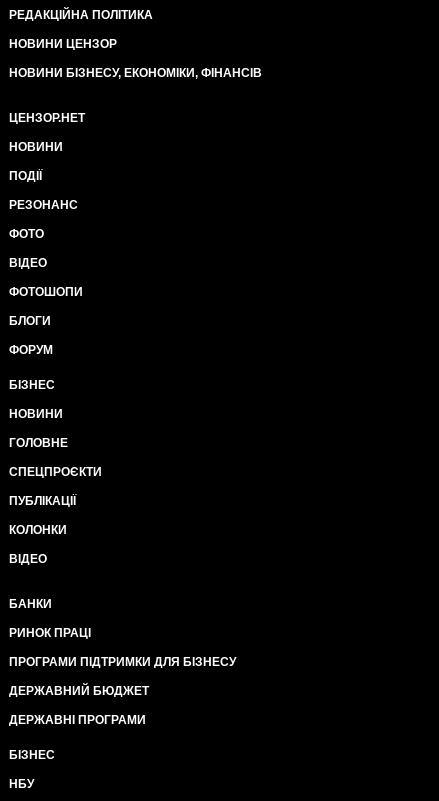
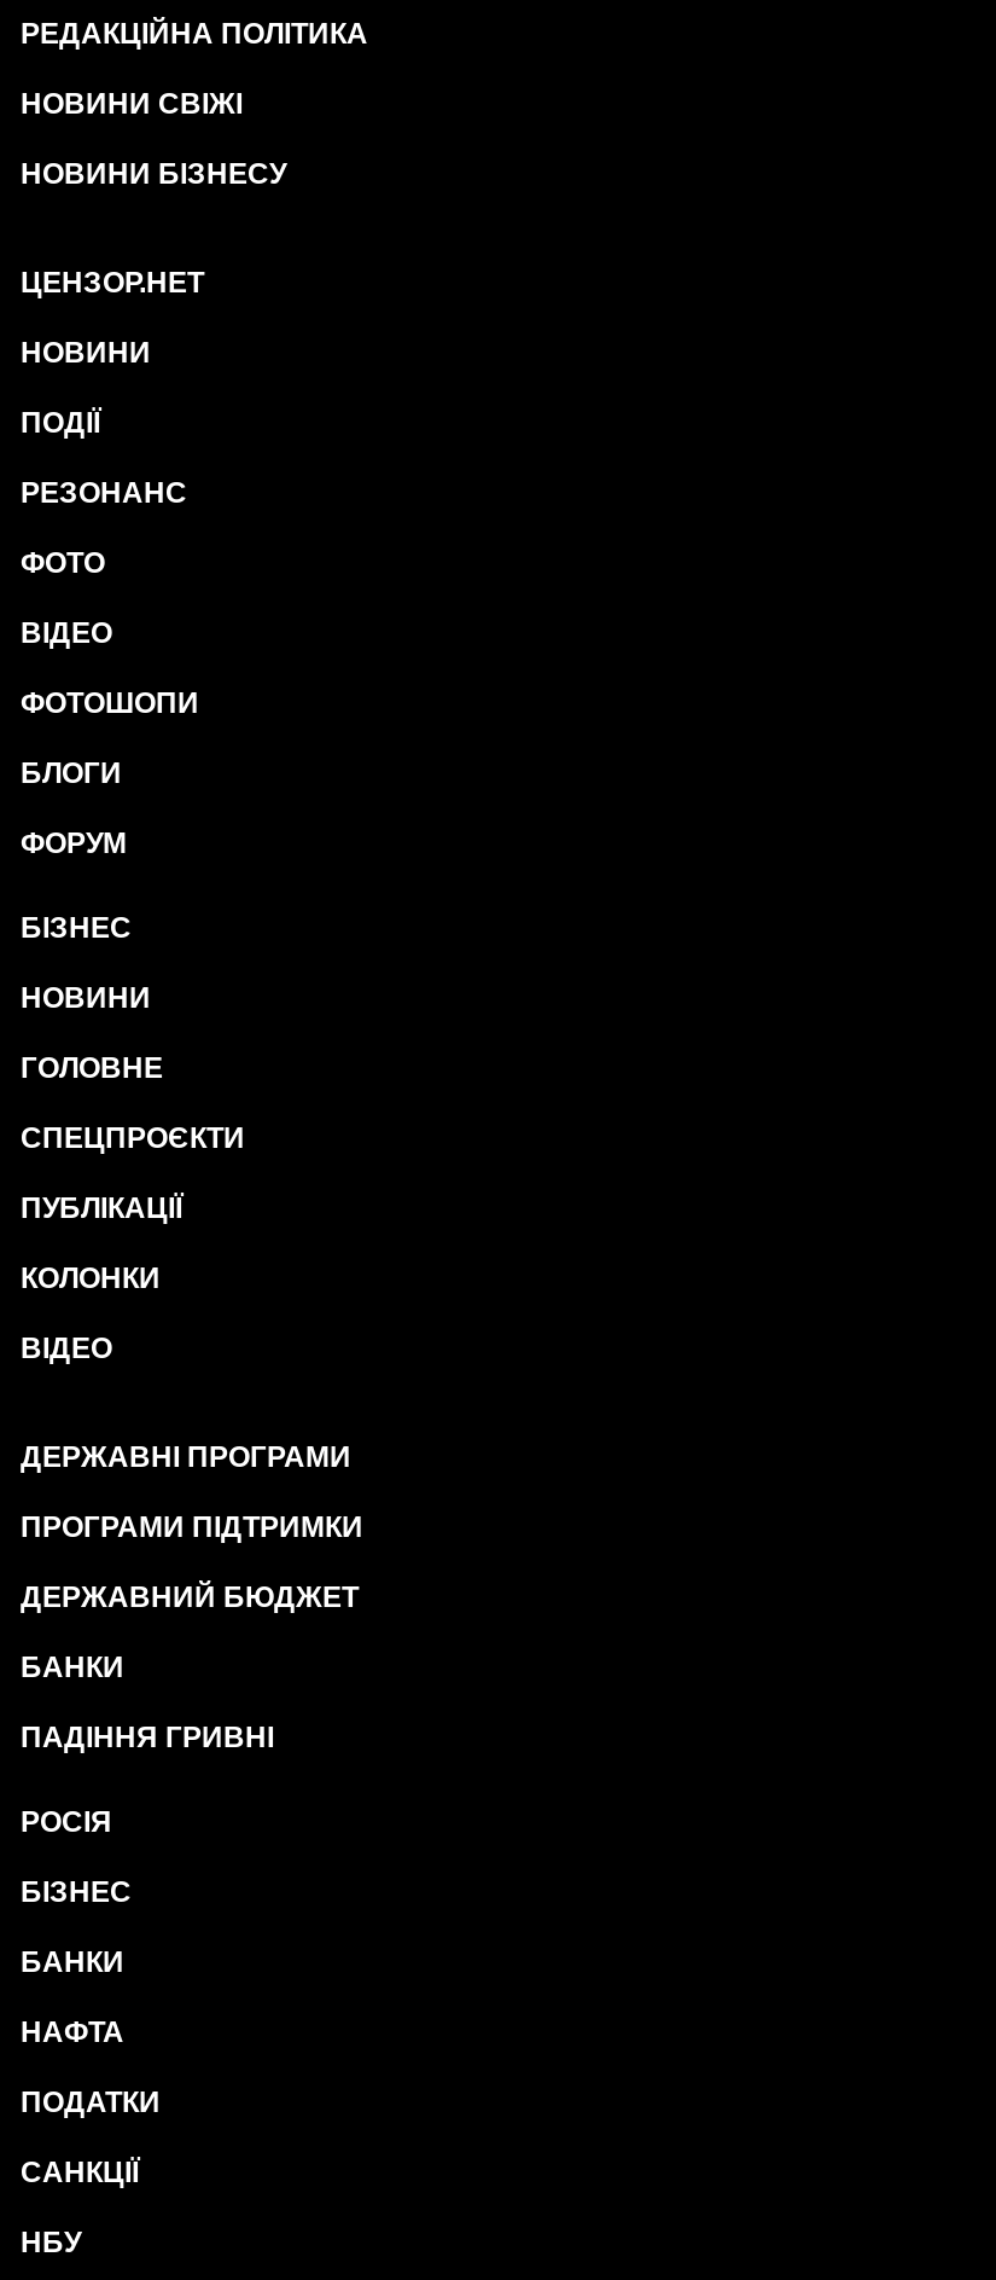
- НОВИНИ ЦЕНЗОР
+ НОВИНИ СВІЖІ

- НОВИНИ БІЗНЕСУ, ЕКОНОМІКИ, ФІНАНСІВ
+ НОВИНИ БІЗНЕСУ

+ ПРОГРАМИ ПІДТРИМКИ

- РИНОК ПРАЦІ
- ПРОГРАМИ ПІДТРИМКИ ДЛЯ БІЗНЕСУ
+ ПАДІННЯ ГРИВНІ
+ РОСІЯ

moved up: ДЕРЖАВНИЙ БЮДЖЕТ | ДЕРЖАВНІ ПРОГРАМИ

+ БАНКИ
+ НАФТА
+ ПОДАТКИ
+ САНКЦІЇ
